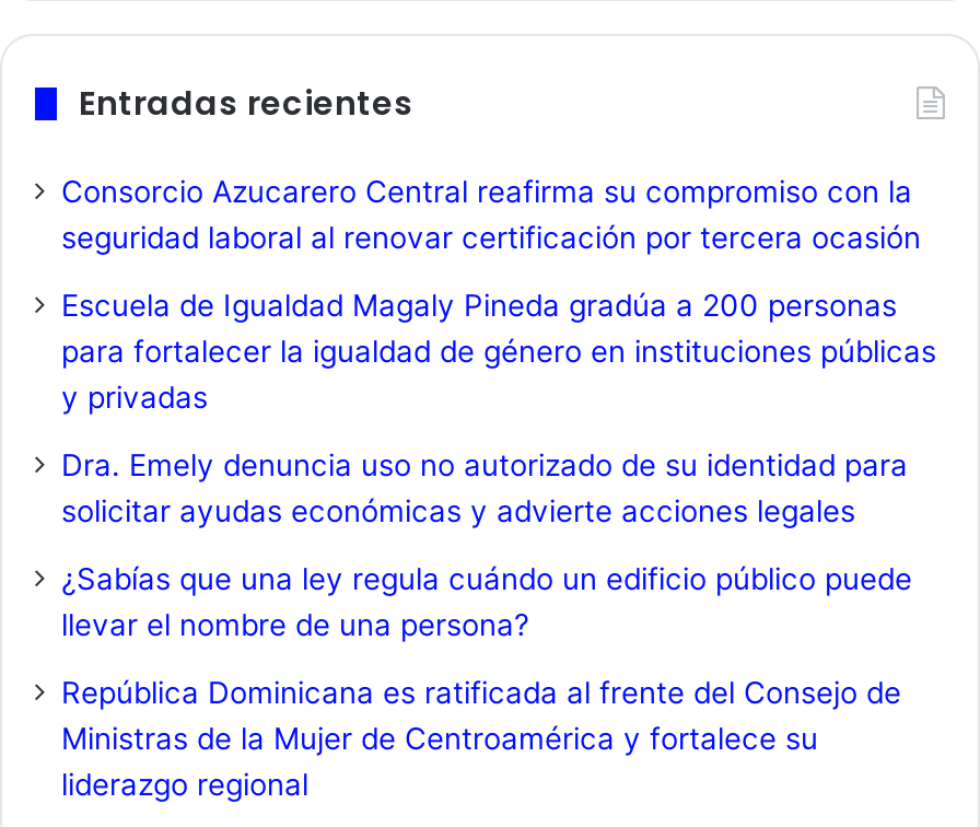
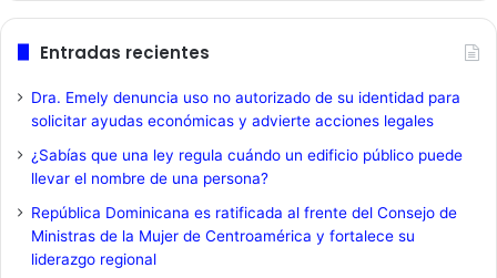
- Consorcio Azucarero Central reafirma su compromiso con la
- seguridad laboral al renovar certificación por tercera ocasión
- Escuela de Igualdad Magaly Pineda gradúa a 200 personas
- para fortalecer la igualdad de género en instituciones públicas
- y privadas
